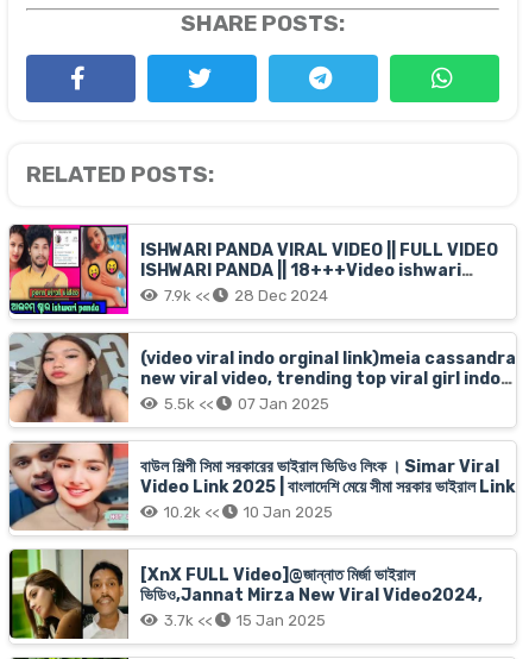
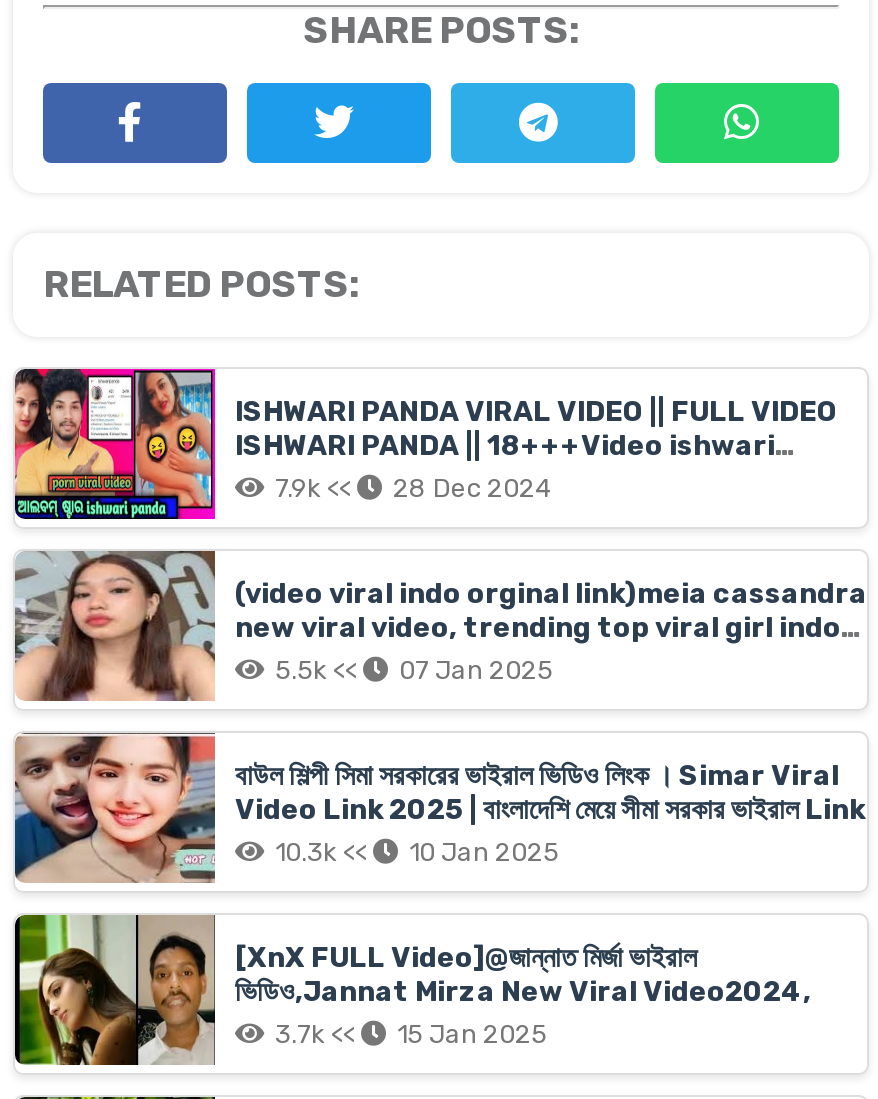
- 10.2k << 10 Jan 2025
+ 10.3k << 10 Jan 2025
